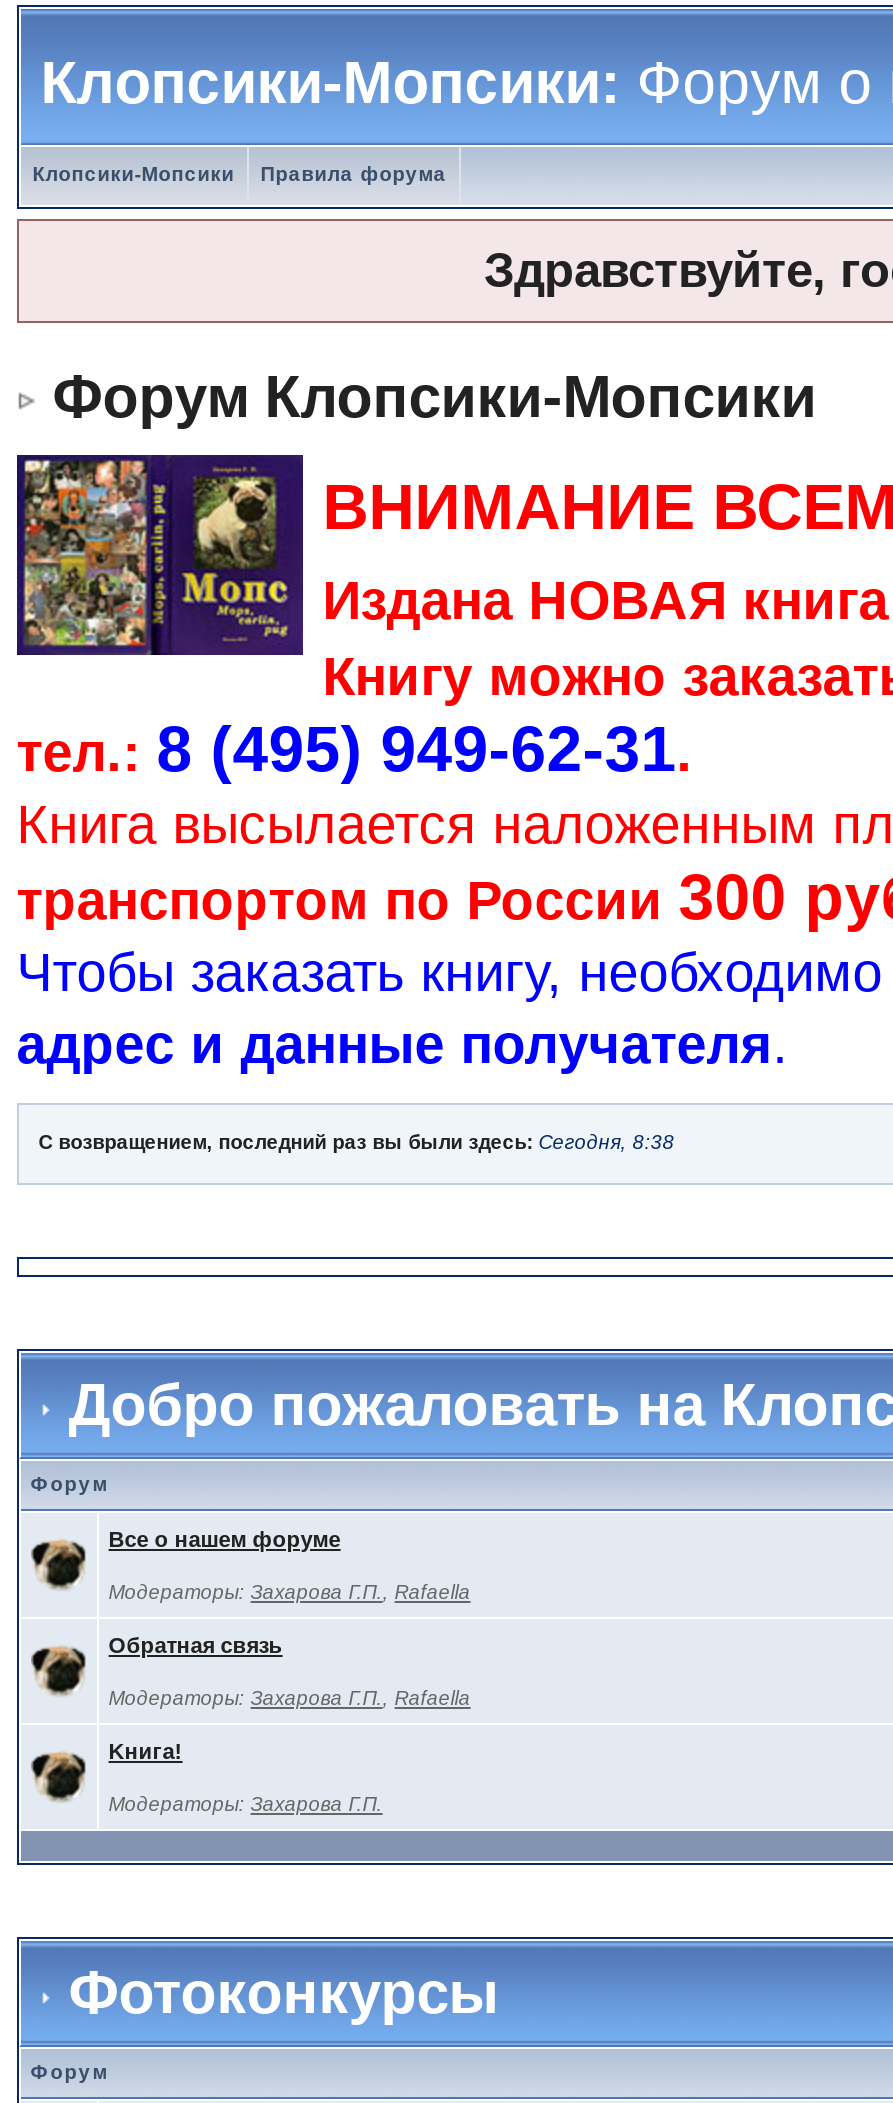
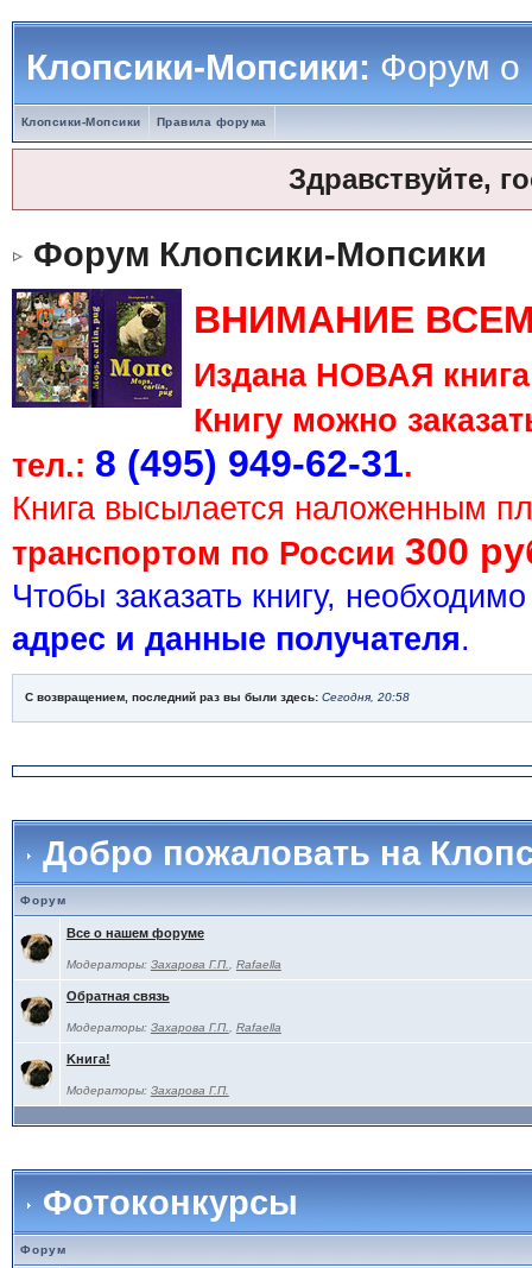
- С возвращением, последний раз вы были здесь: Сегодня, 8:38
+ С возвращением, последний раз вы были здесь: Сегодня, 20:58
